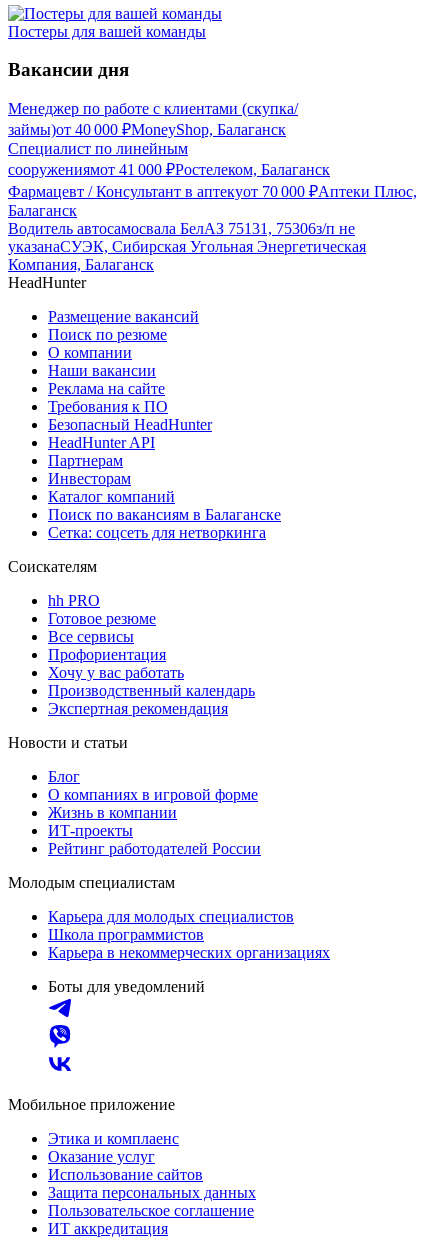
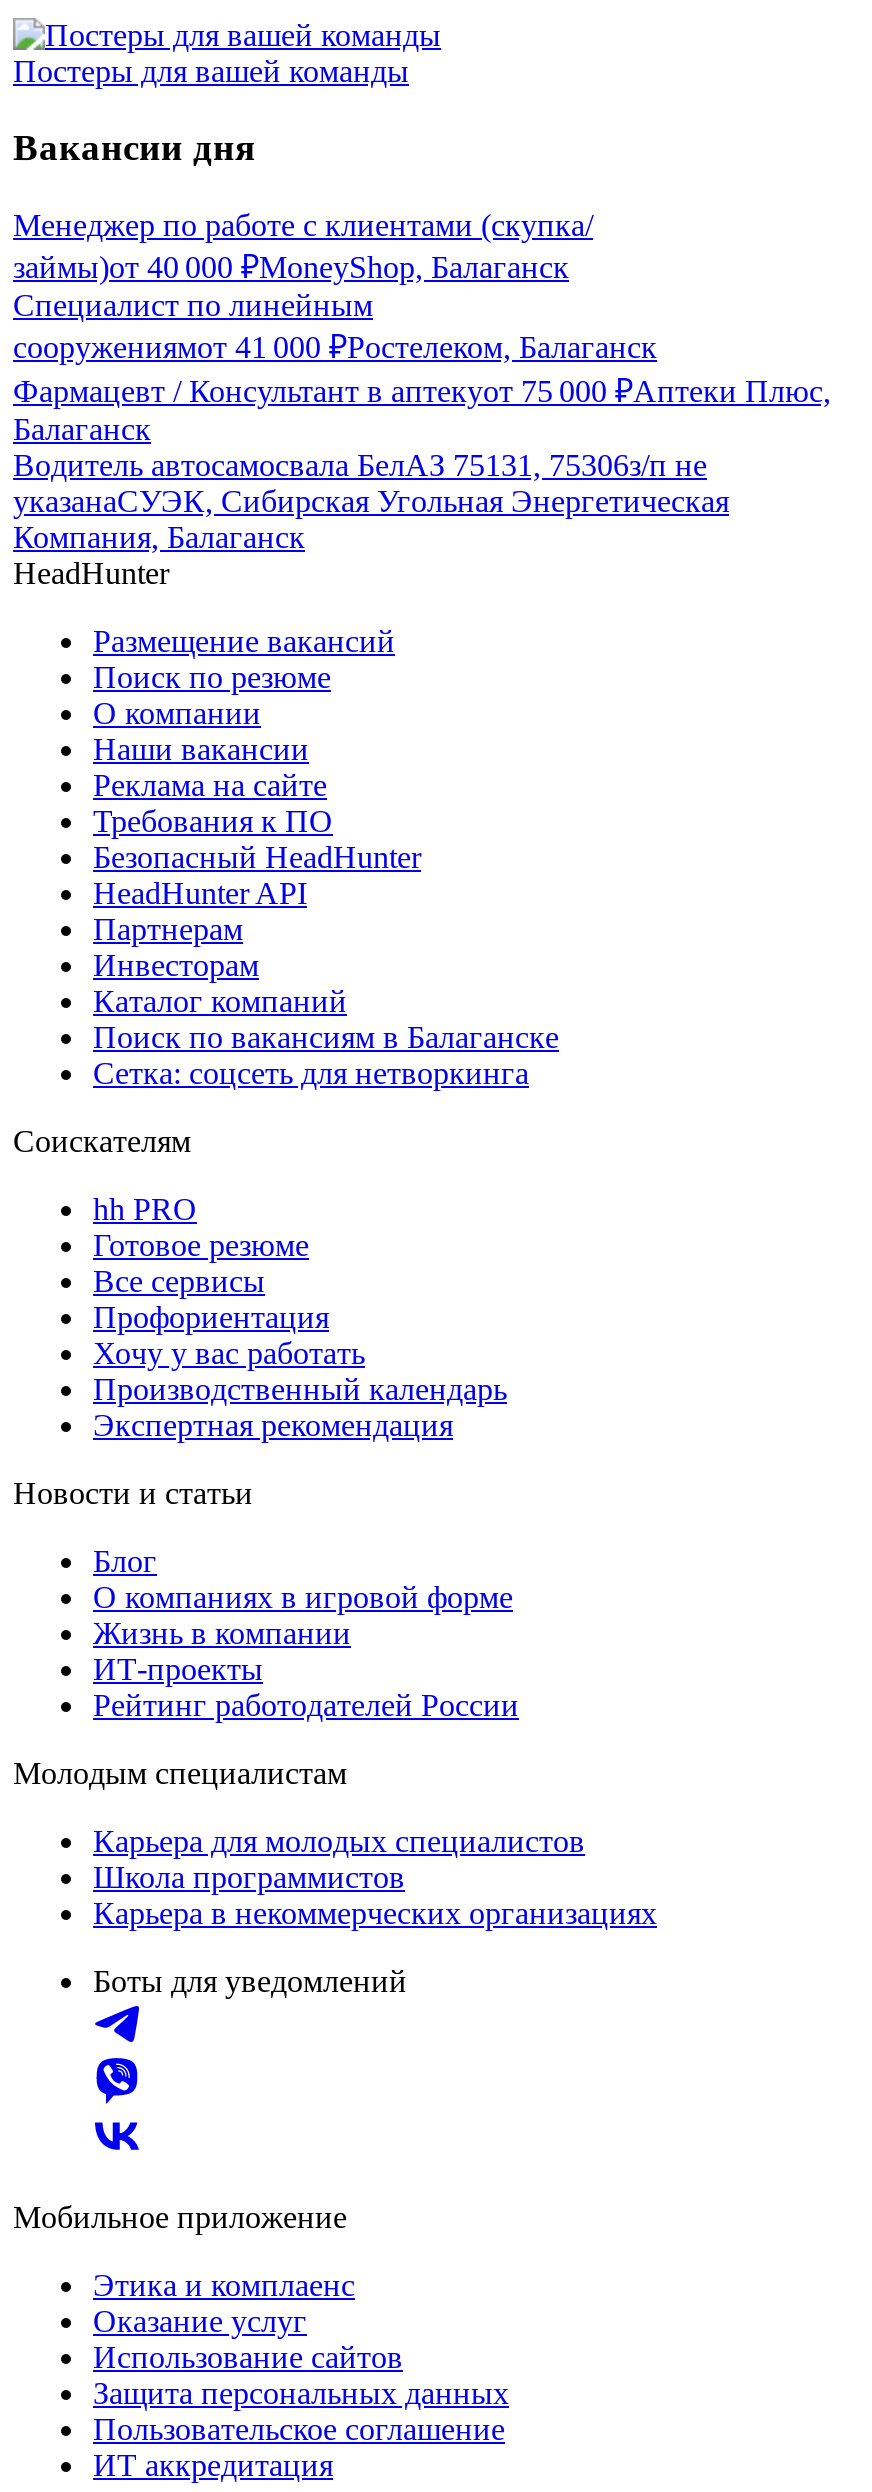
- Фармацевт / Консультант в аптекуот 70 000 ₽Аптеки Плюс,
+ Фармацевт / Консультант в аптекуот 75 000 ₽Аптеки Плюс,
